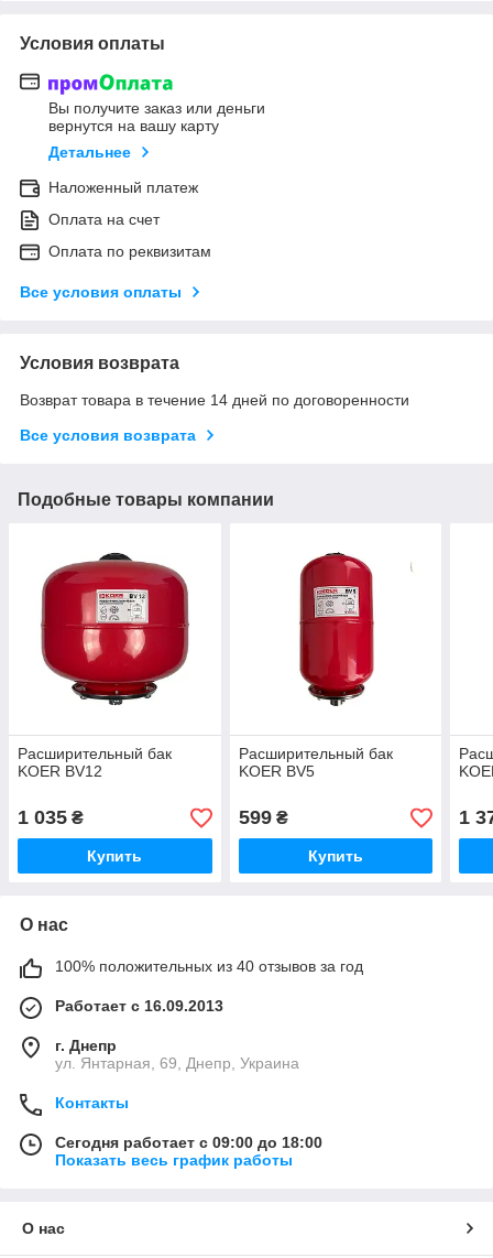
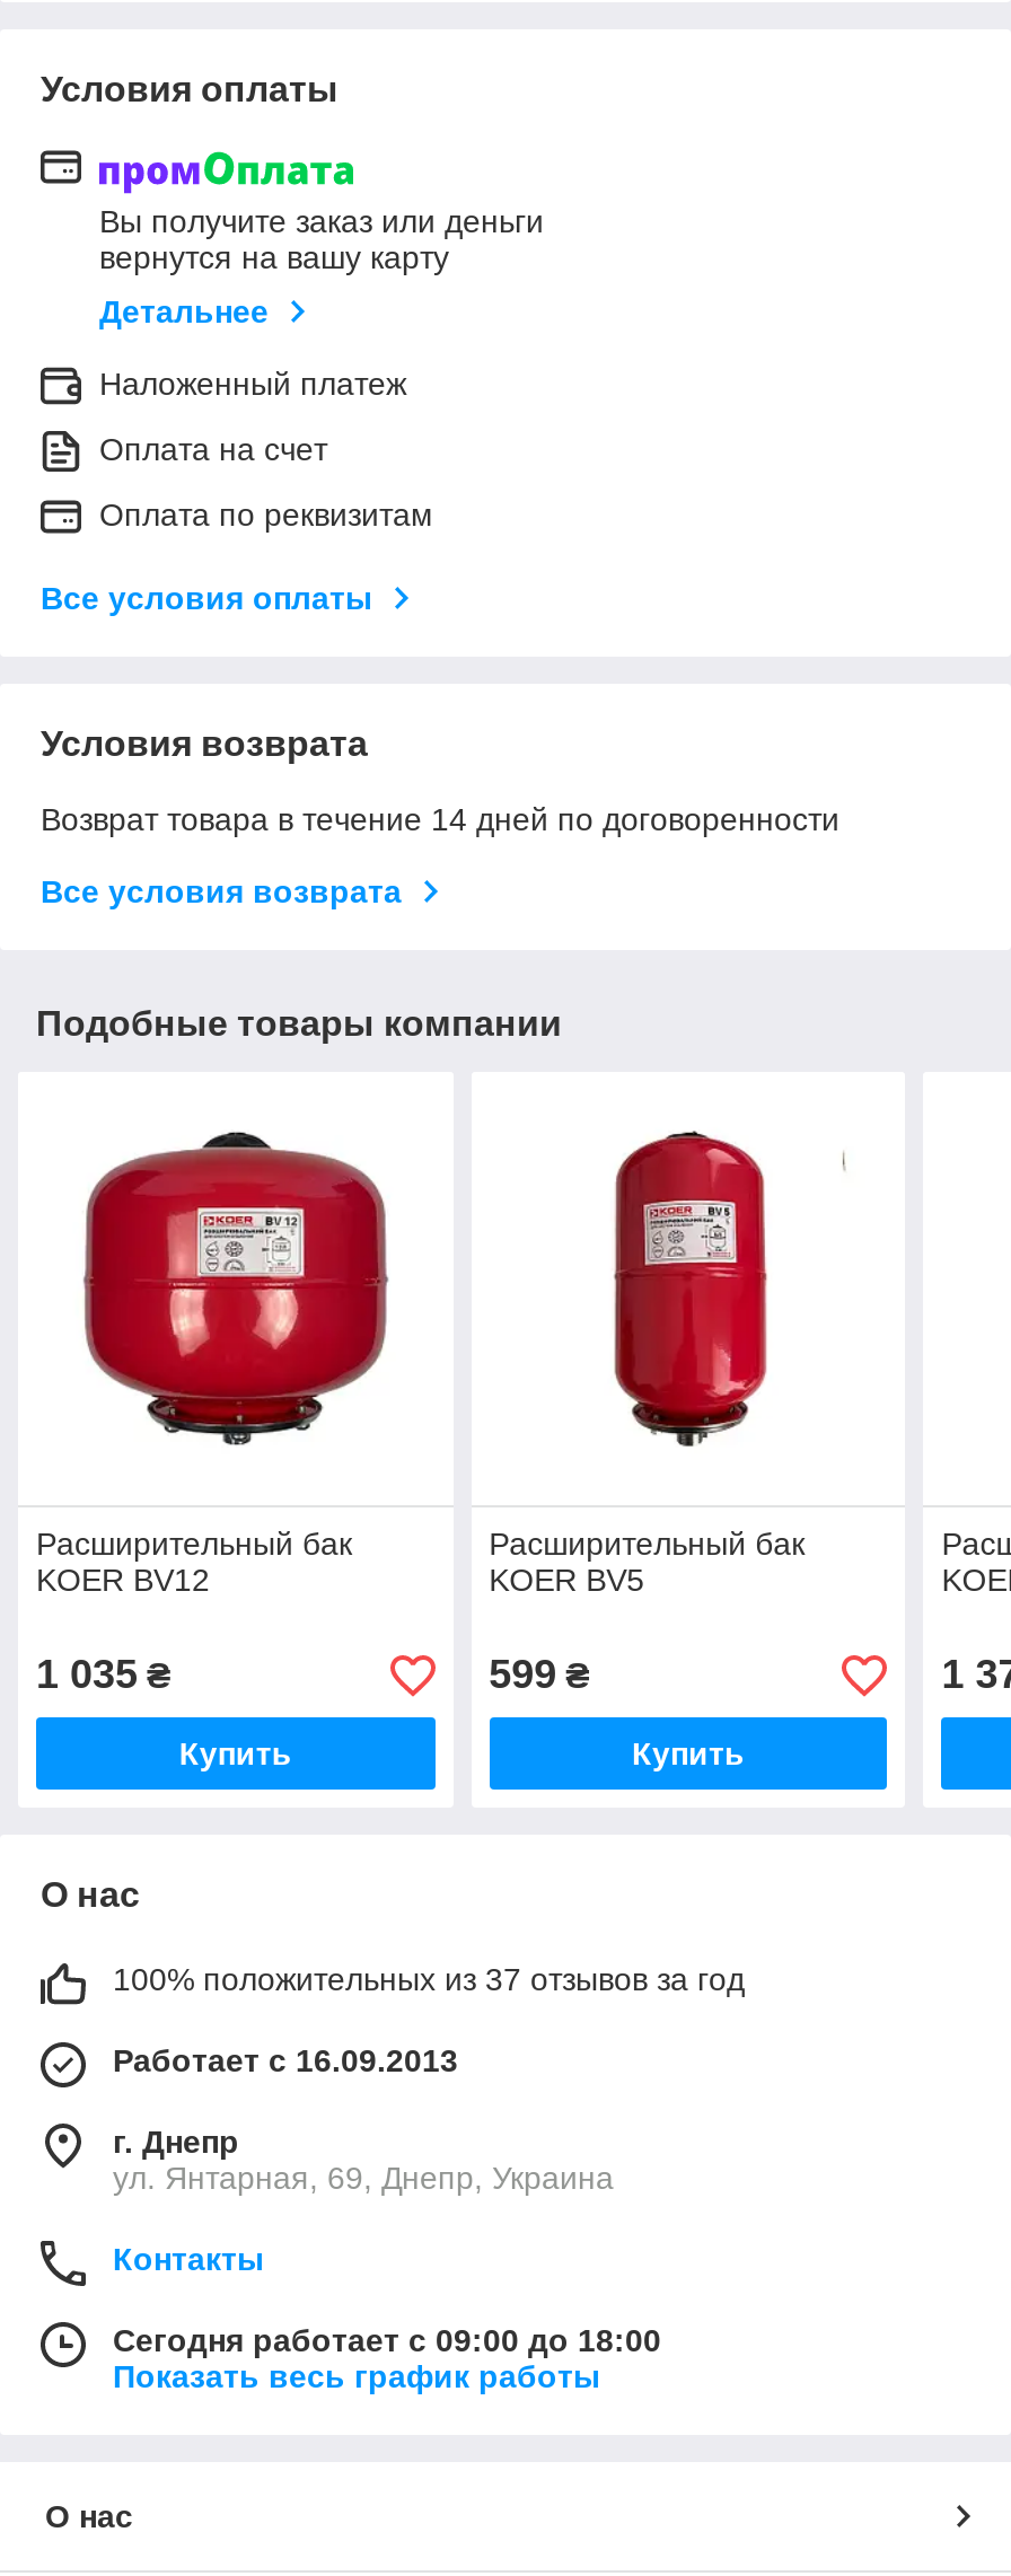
- 100% положительных из 40 отзывов за год
+ 100% положительных из 37 отзывов за год
